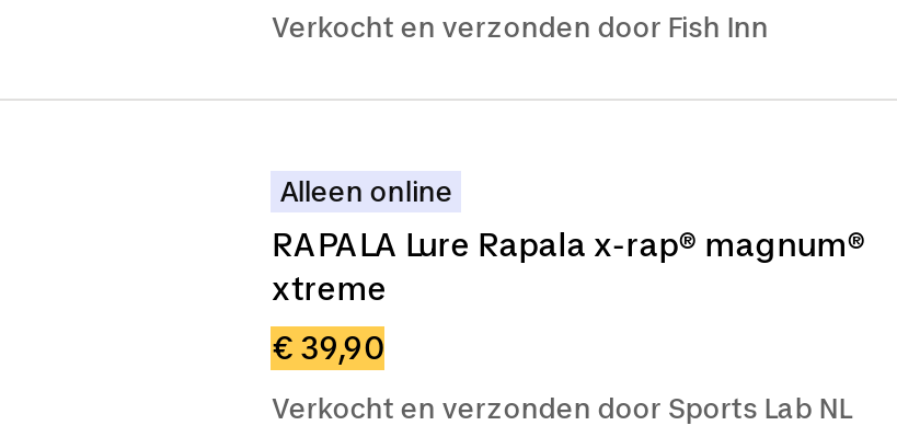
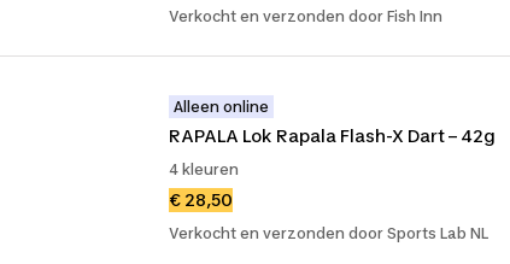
- RAPALA Lure Rapala x-rap® magnum®
- xtreme
- € 39,90
+ RAPALA Lok Rapala Flash-X Dart – 42g
+ 4 kleuren
+ € 28,50
